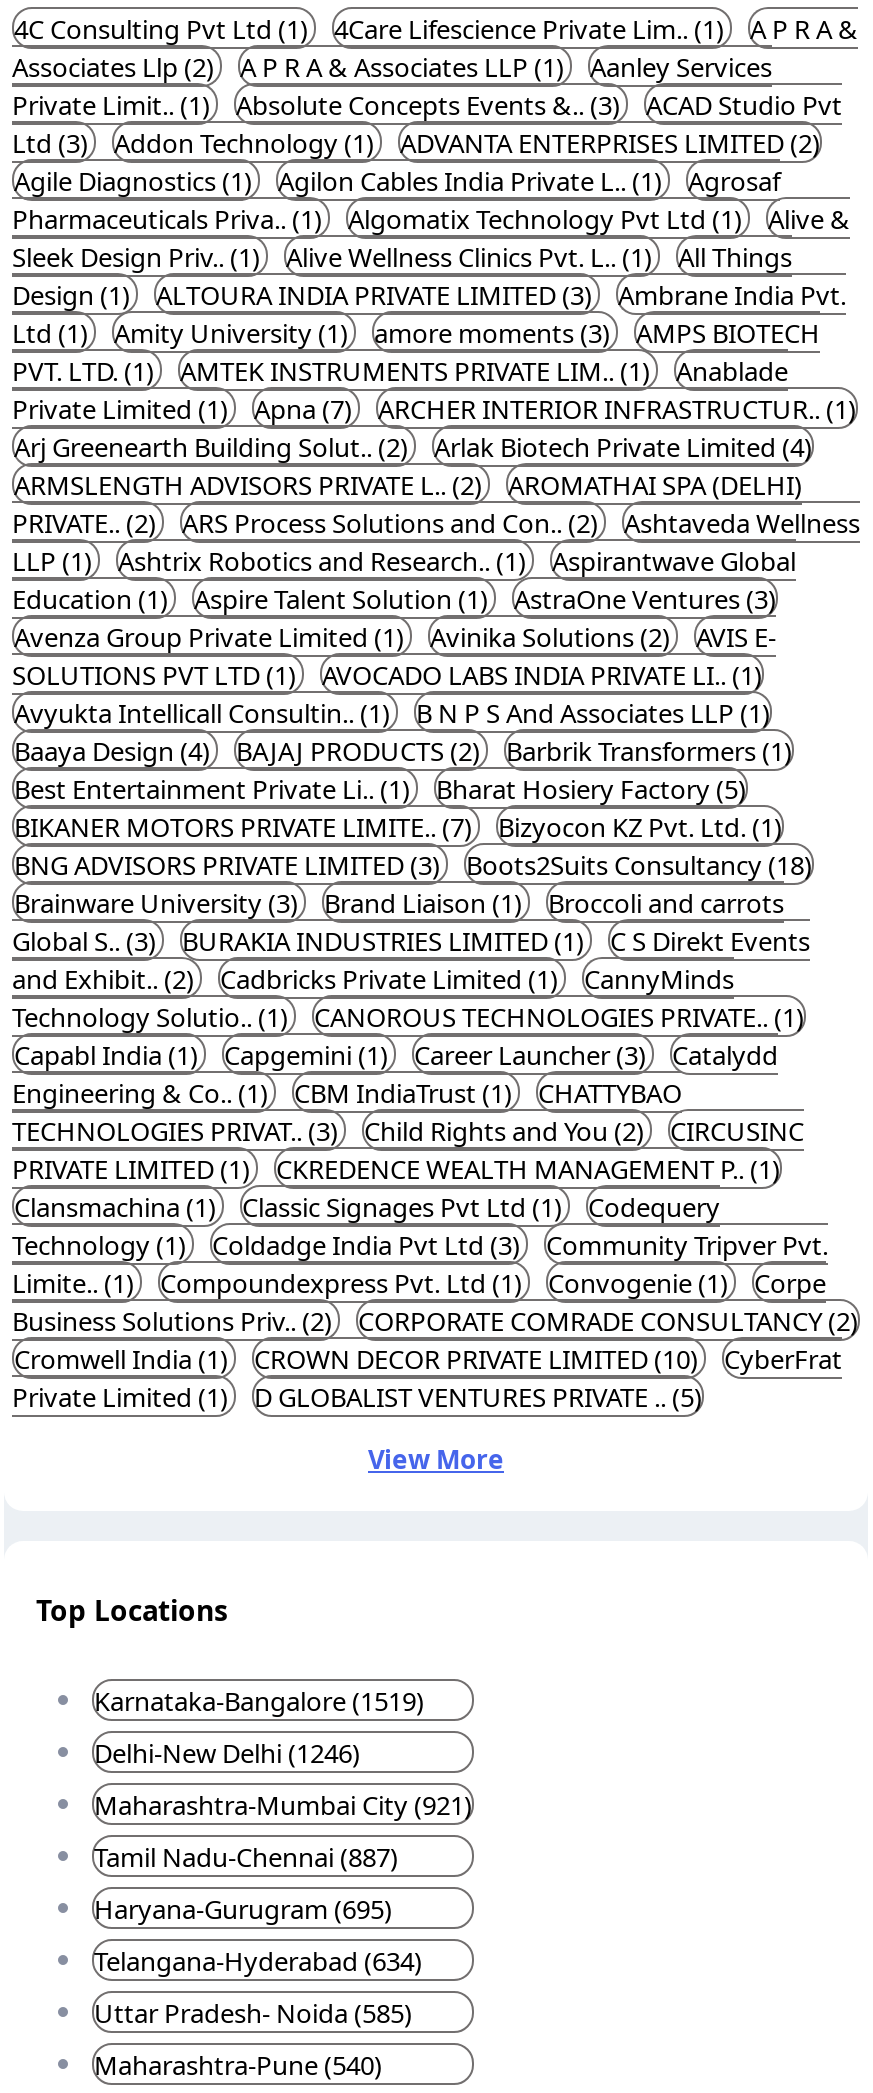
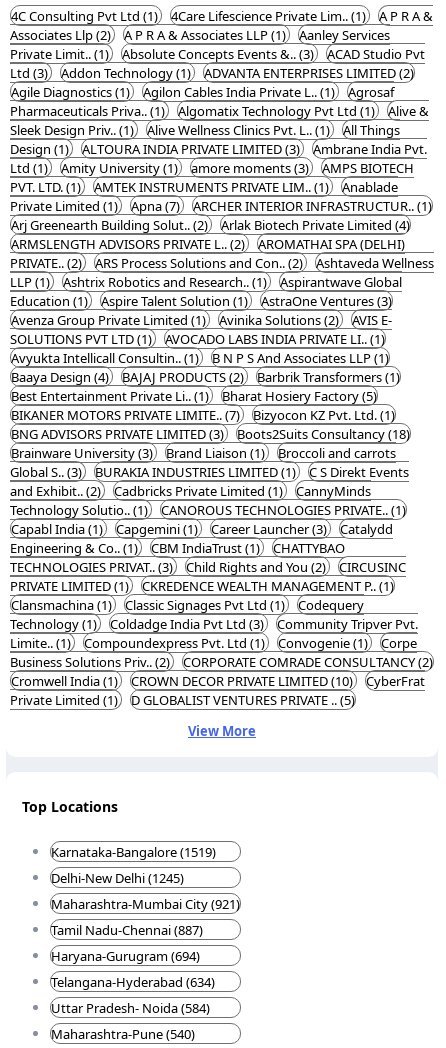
- Delhi-New Delhi (1246)
+ Delhi-New Delhi (1245)

- Haryana-Gurugram (695)
+ Haryana-Gurugram (694)

- Uttar Pradesh- Noida (585)
+ Uttar Pradesh- Noida (584)
